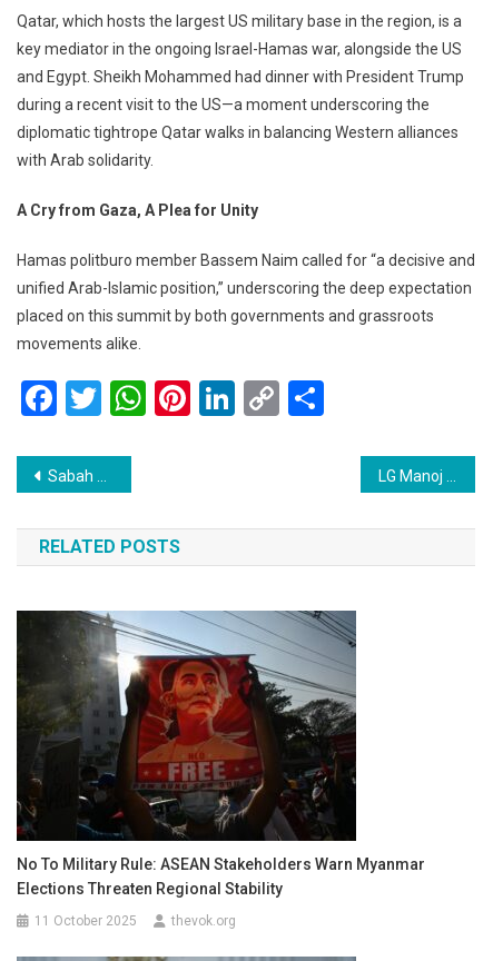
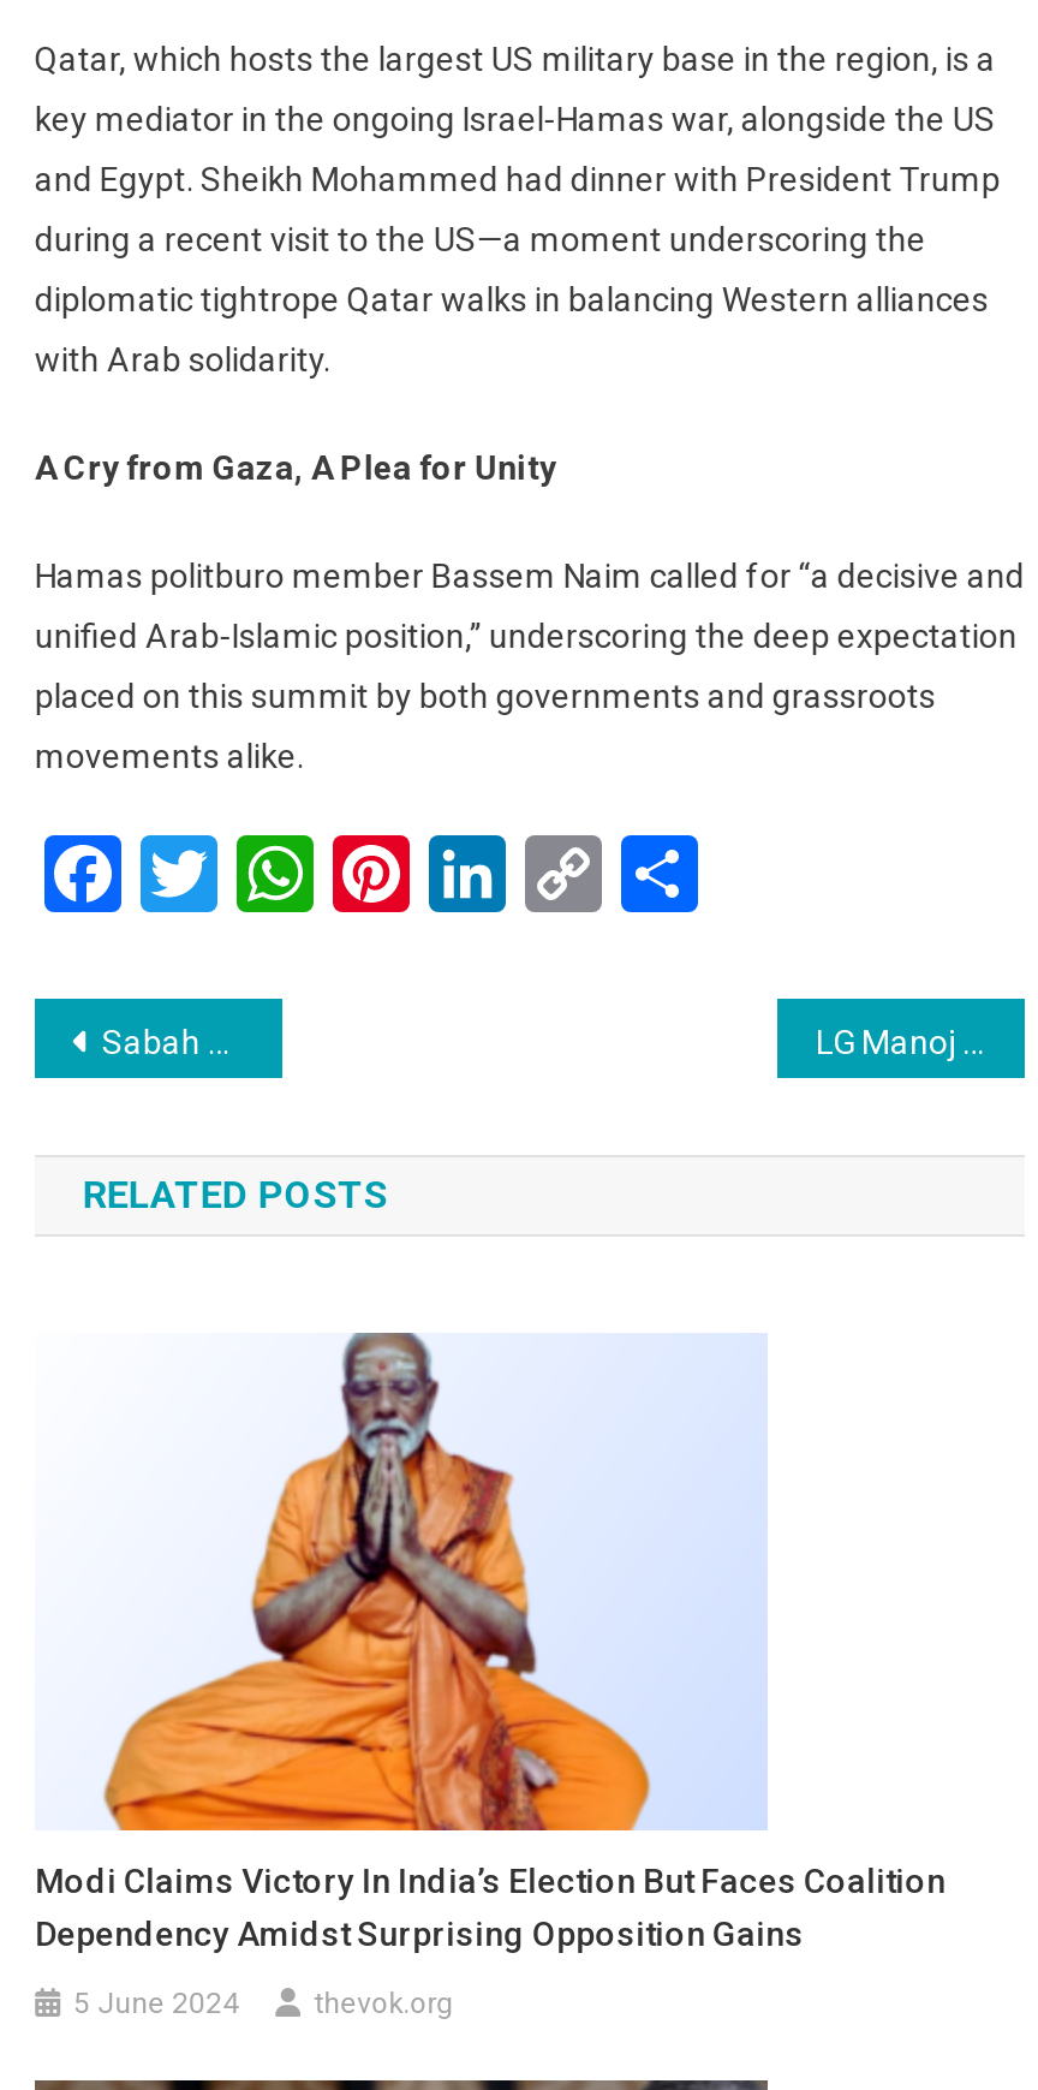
- [image]
- No To Military Rule: ASEAN Stakeholders Warn Myanmar
- Elections Threaten Regional Stability
+ [image]
+ Modi Claims Victory In India’s Election But Faces Coalition
+ Dependency Amidst Surprising Opposition Gains

- 11 October 2025
+ 5 June 2024
